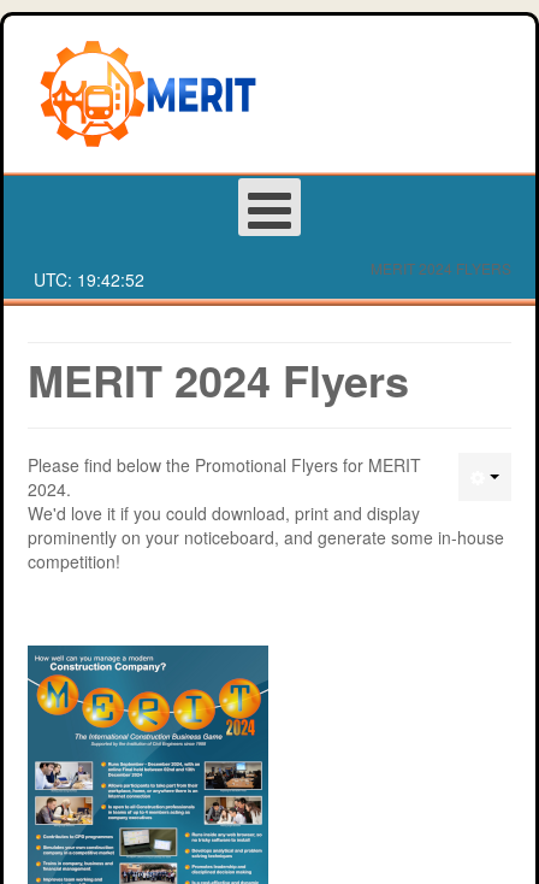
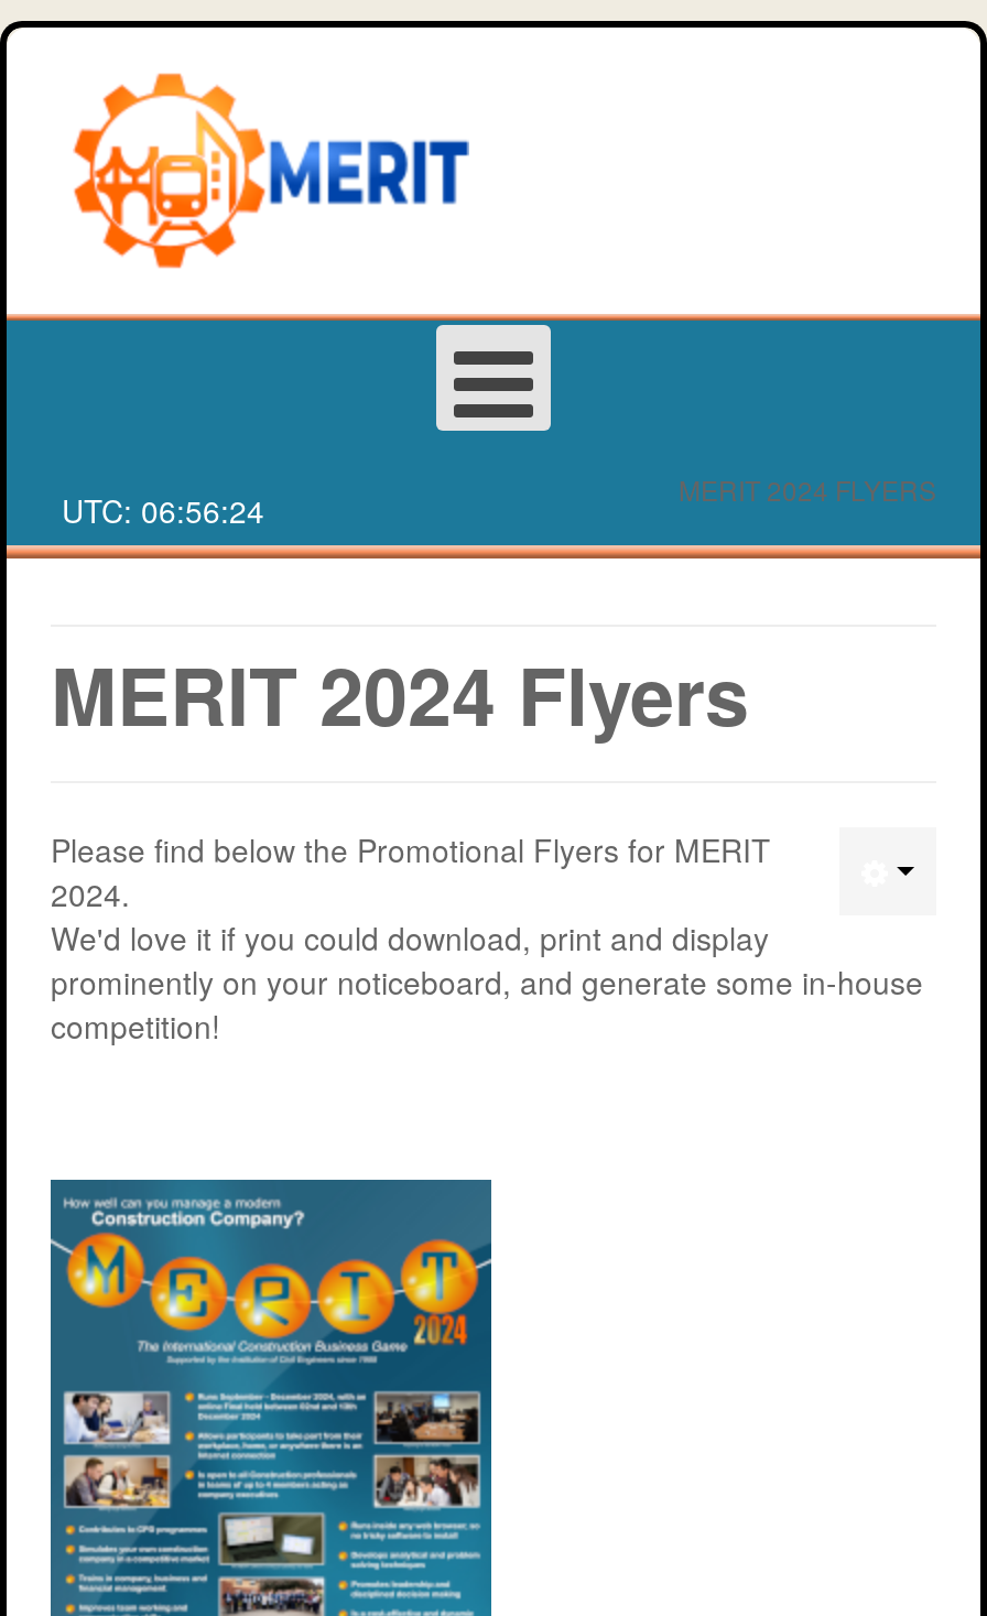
- UTC: 19:42:52
+ UTC: 06:56:24
